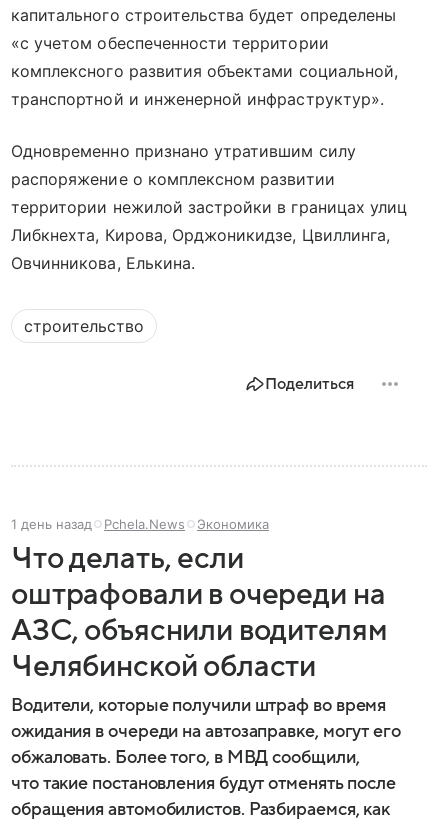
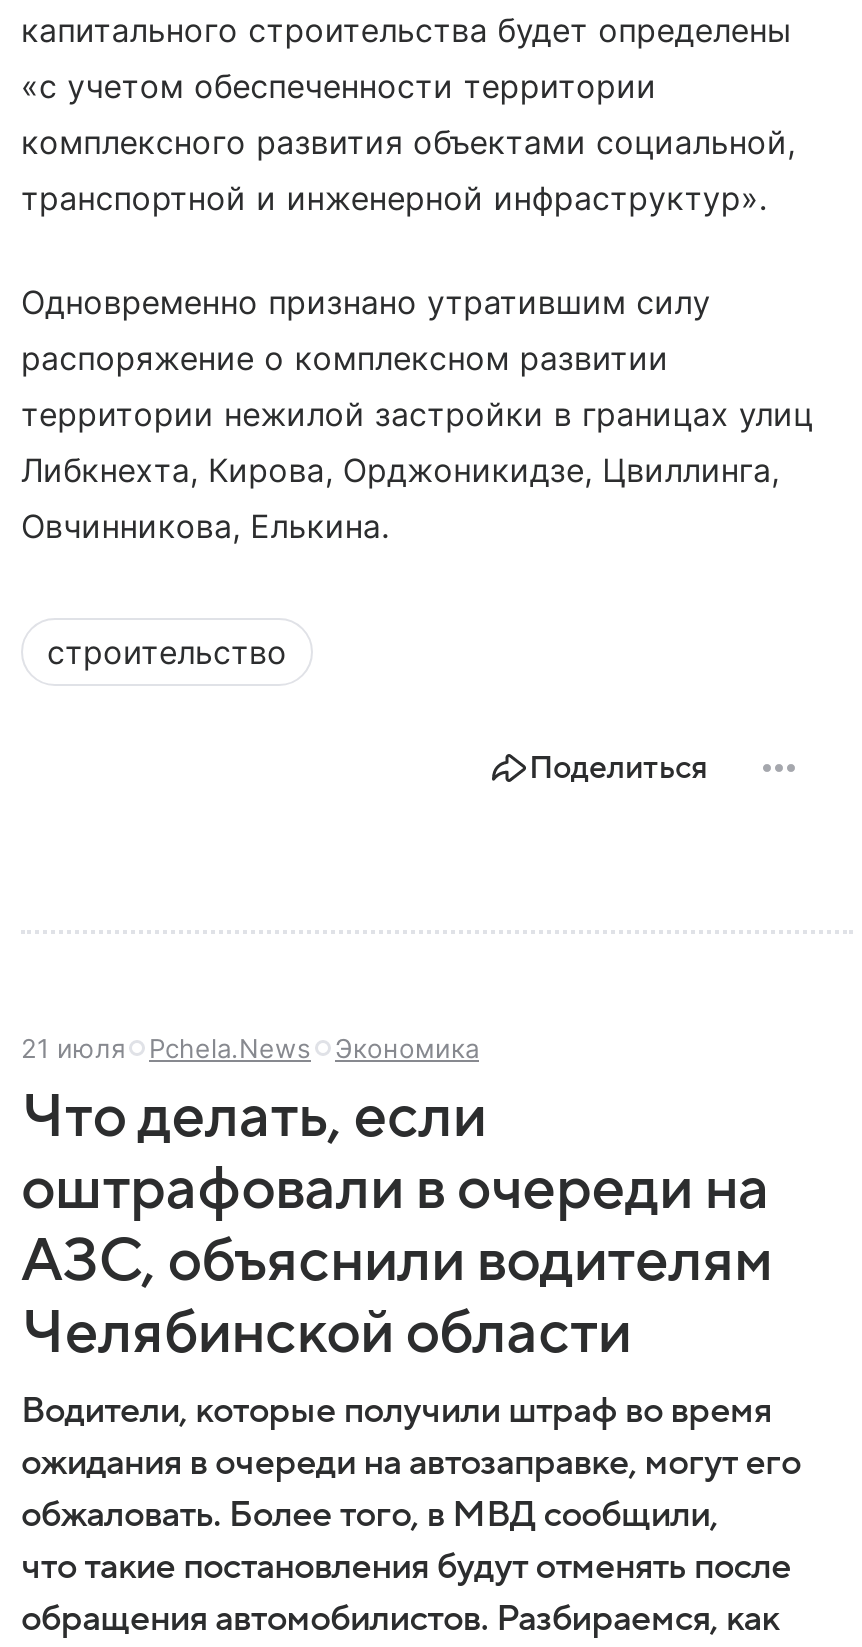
- 1 день назад Pchela.News Экономика
+ 21 июля Pchela.News Экономика
